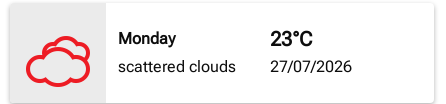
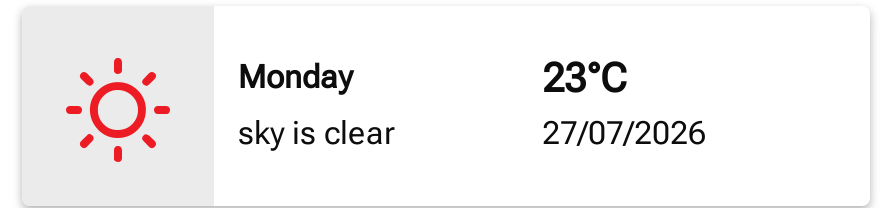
- [image]
- scattered clouds
+ [image]
+ sky is clear
